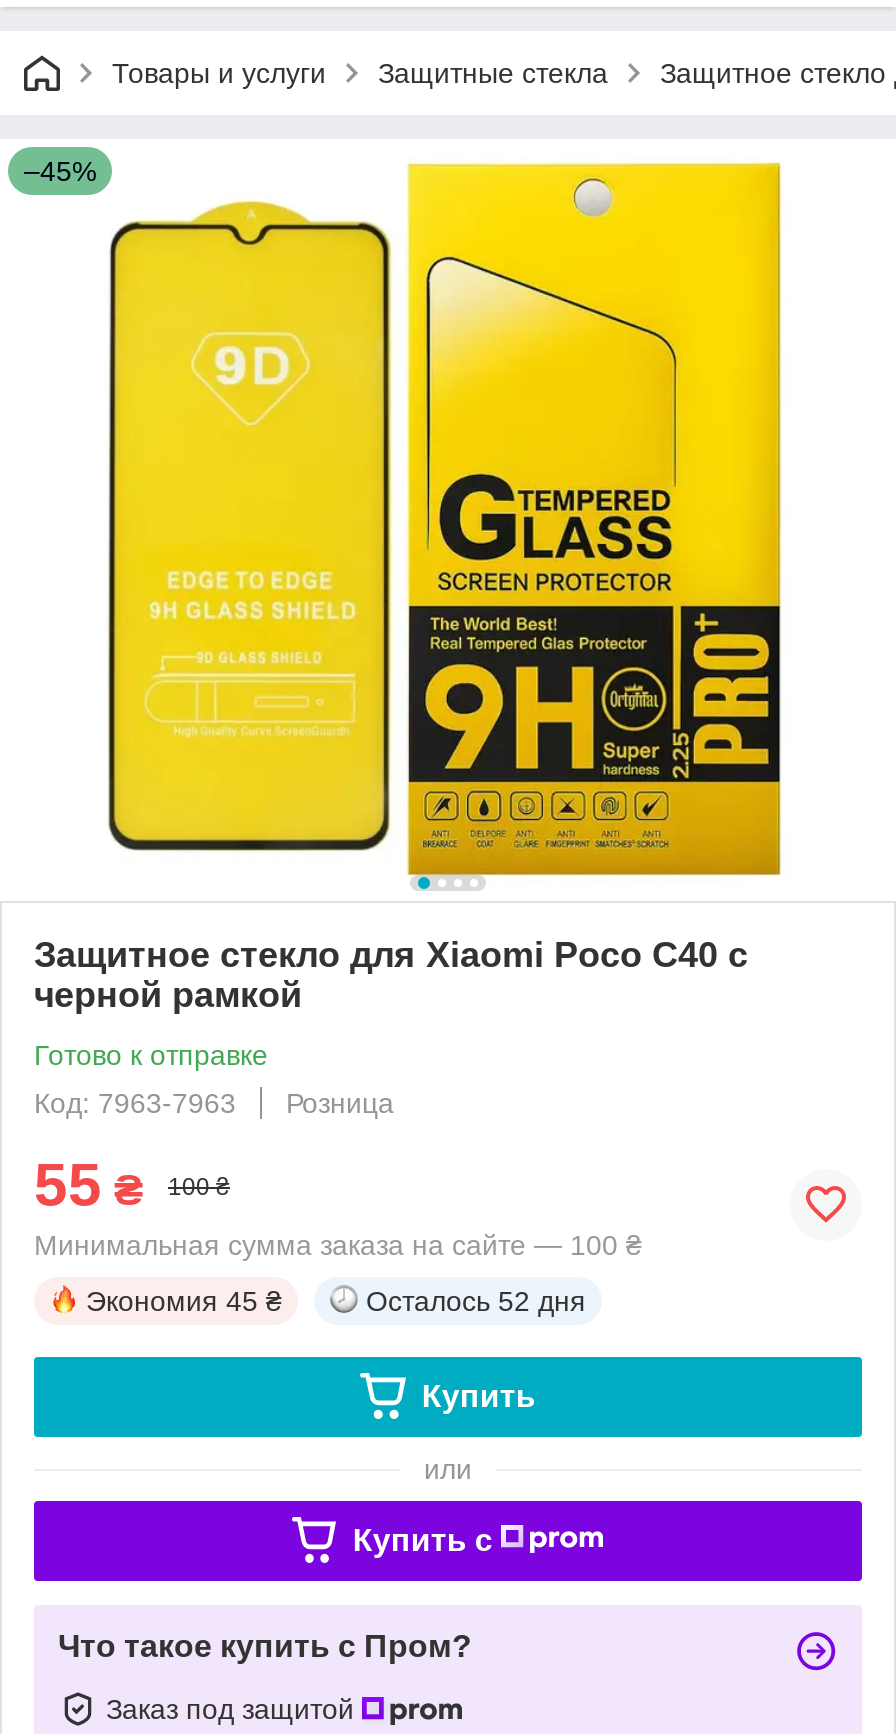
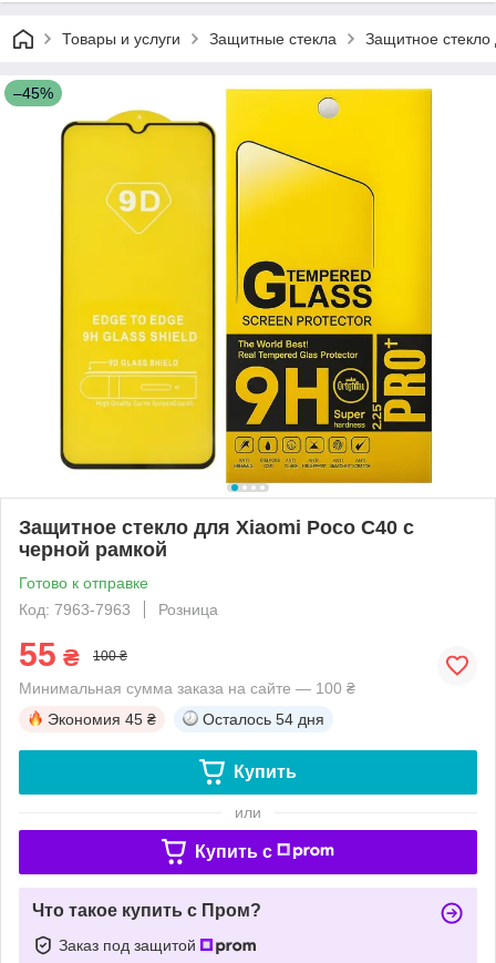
- Осталось 52 дня
+ Осталось 54 дня
